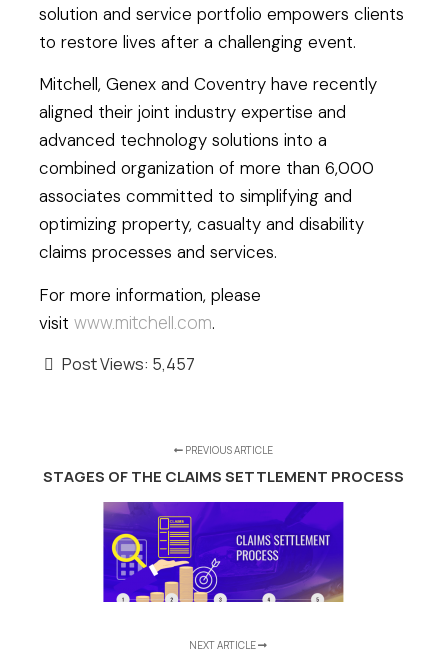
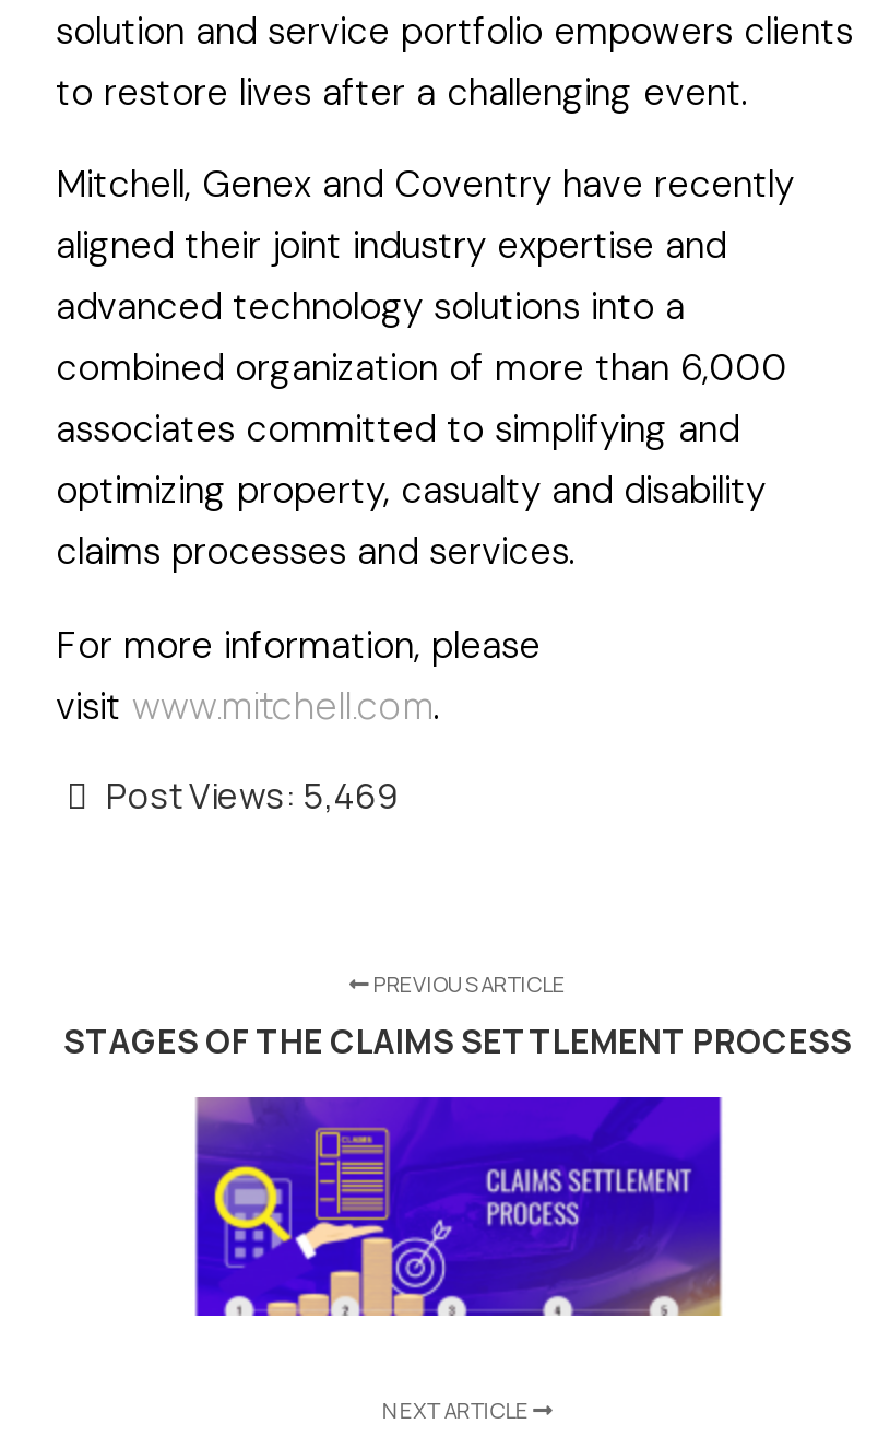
- Post Views: 5,457
+ Post Views: 5,469
